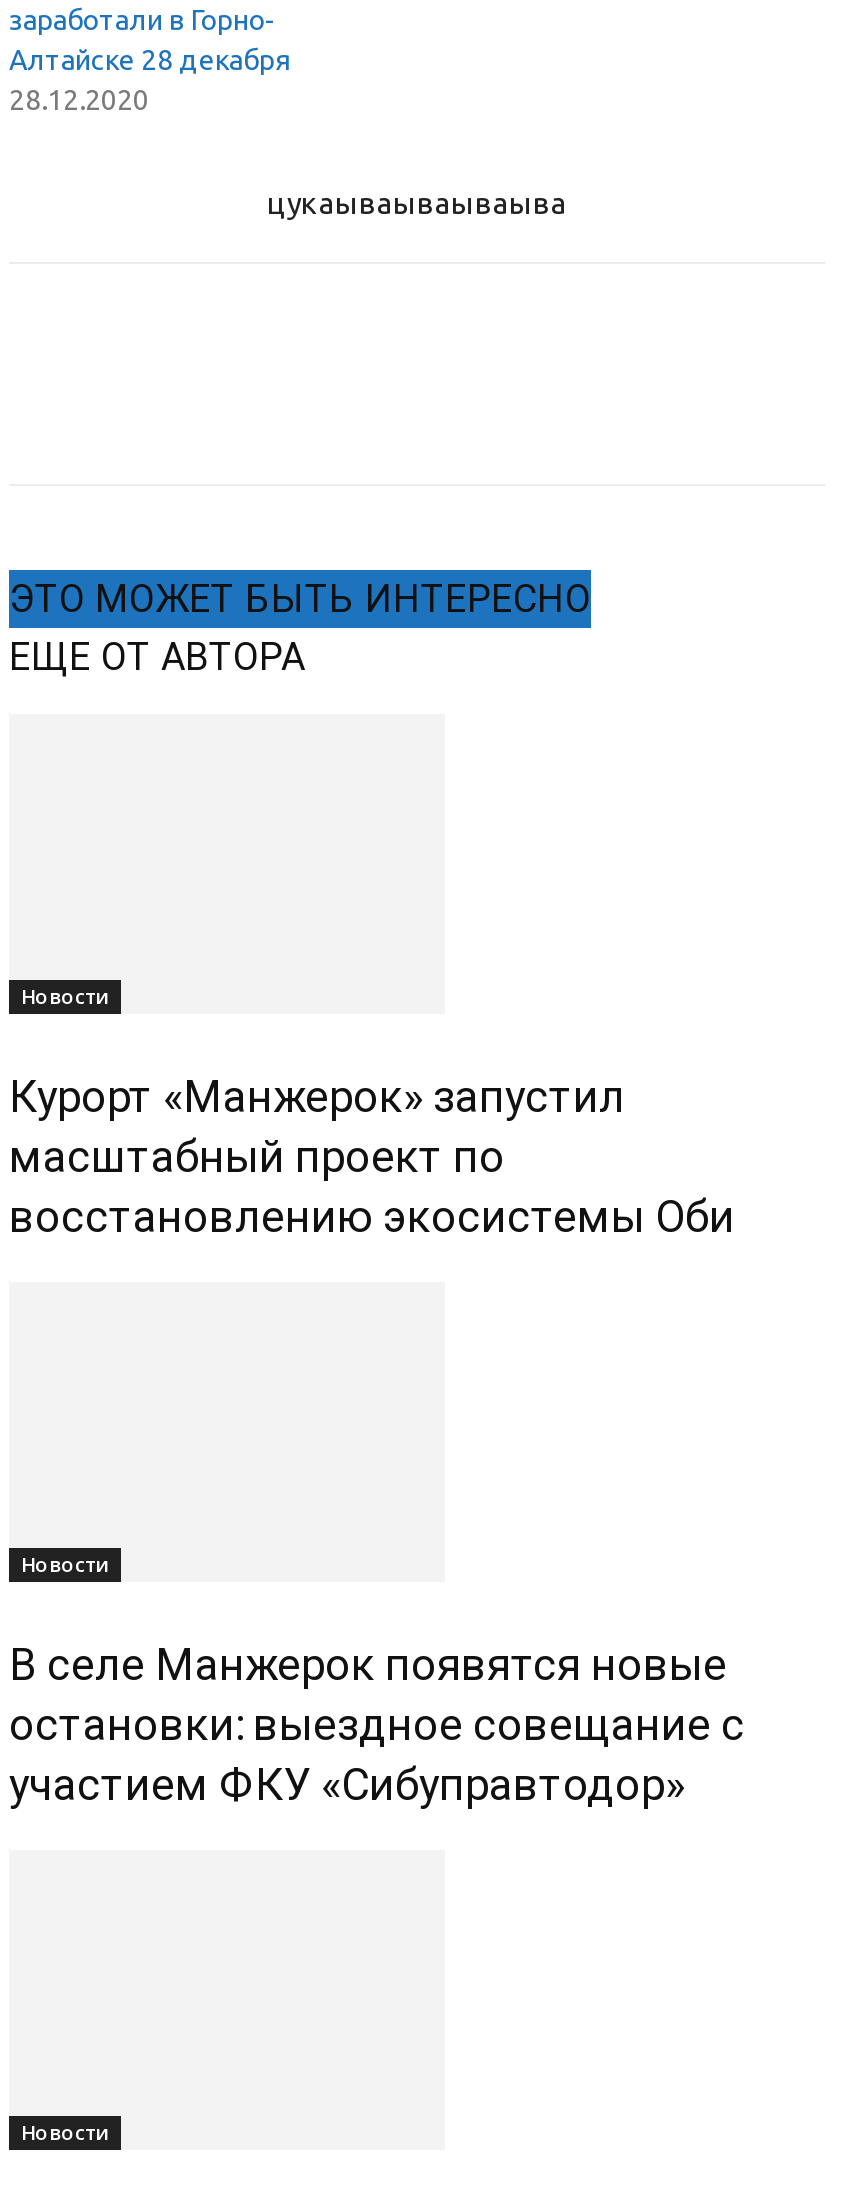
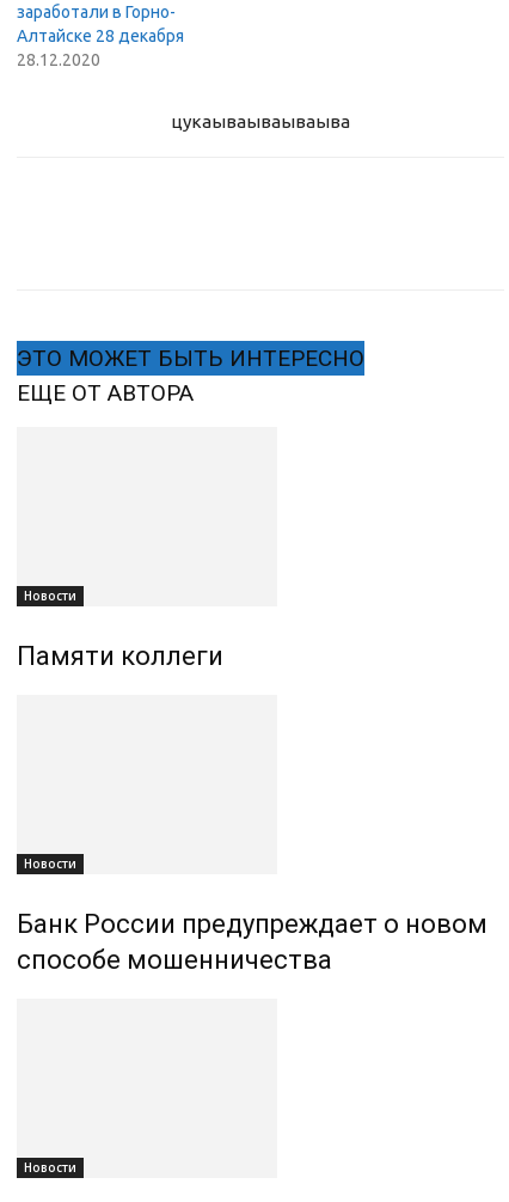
- Курорт «Манжерок» запустил
- масштабный проект по
- восстановлению экосистемы Оби
+ Памяти коллеги

- В селе Манжерок появятся новые
- остановки: выездное совещание с
- участием ФКУ «Сибуправтодор»
+ Банк России предупреждает о новом
+ способе мошенничества
